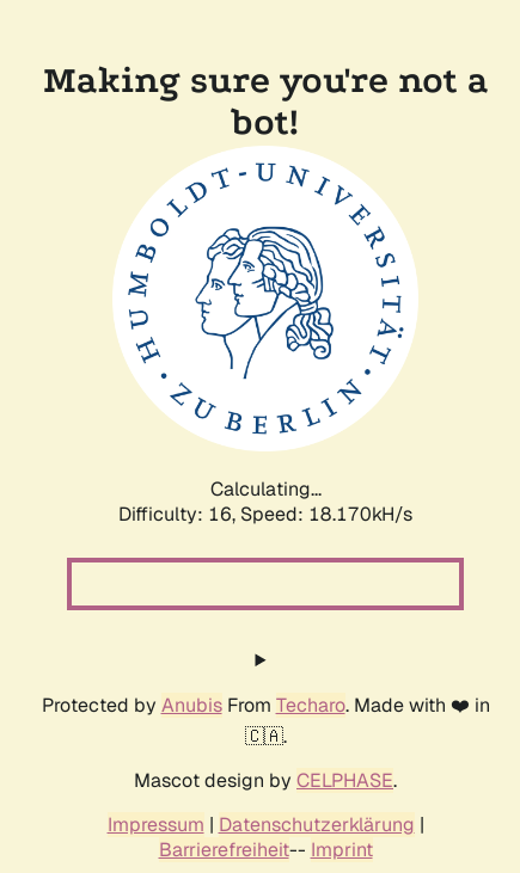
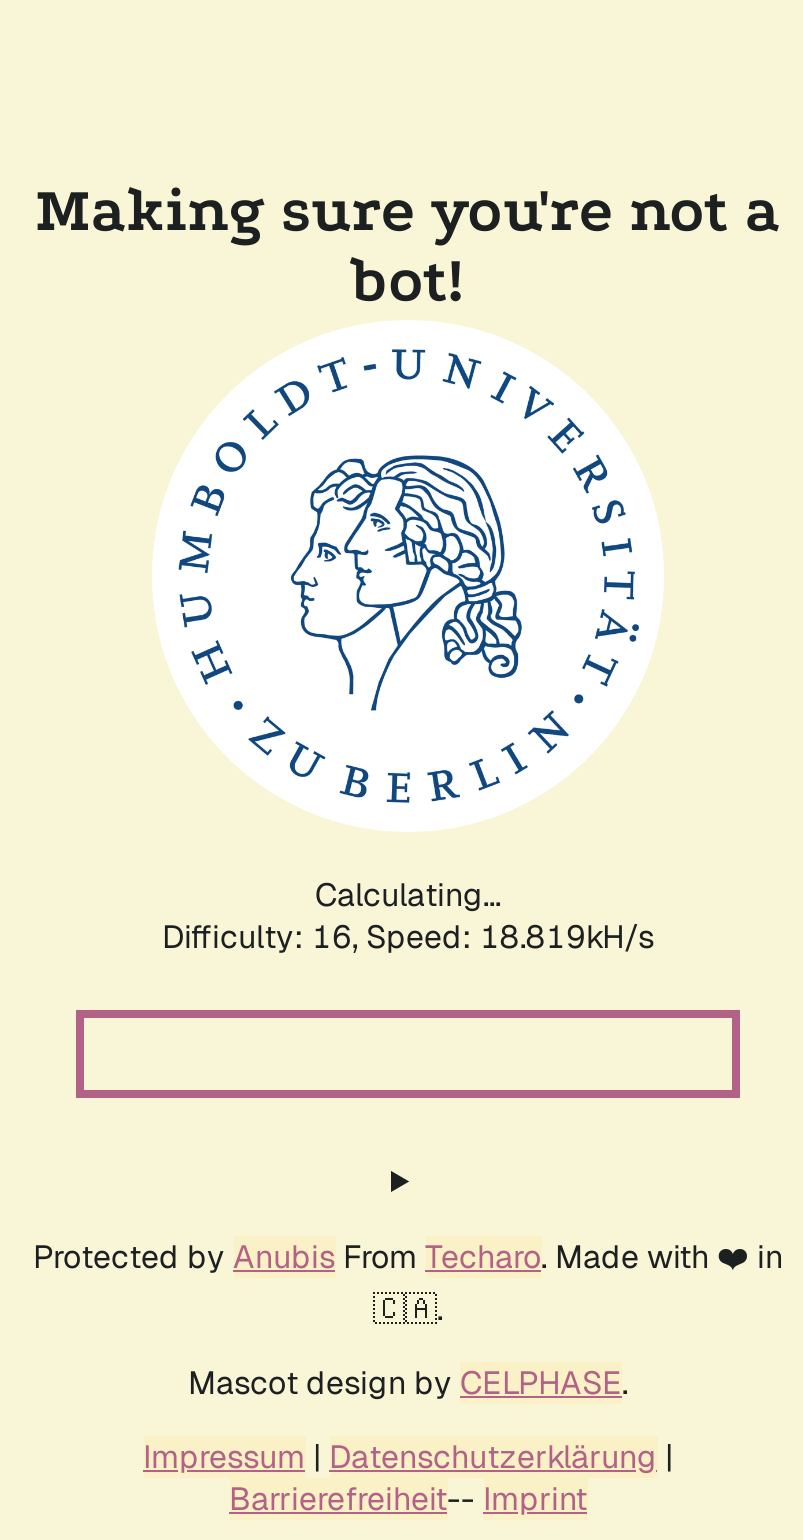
- Difficulty: 16, Speed: 18.170kH/s
+ Difficulty: 16, Speed: 18.819kH/s
